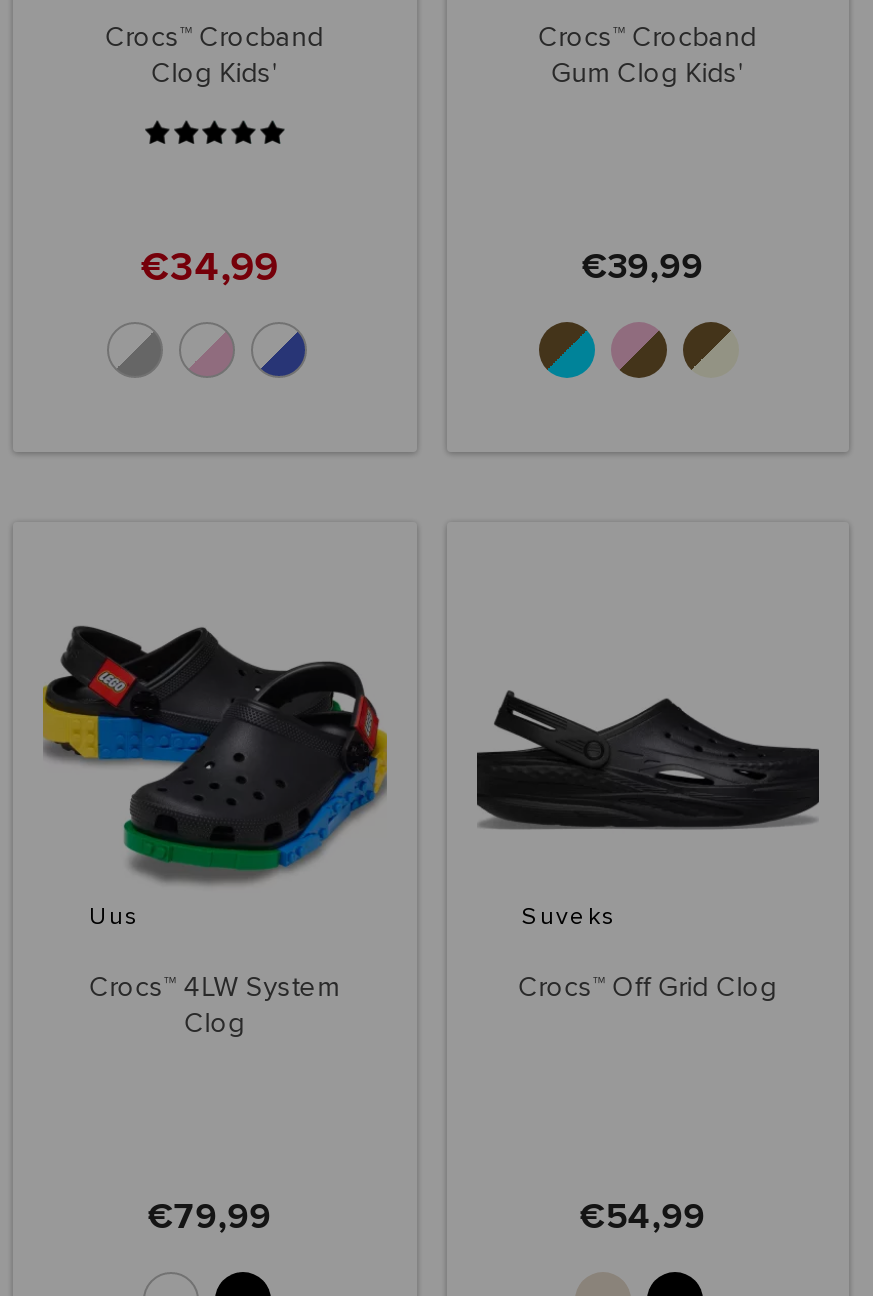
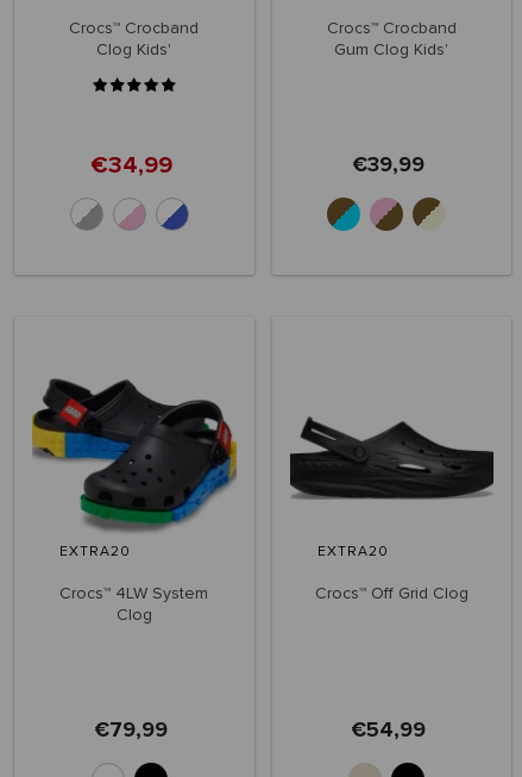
- Uus
+ EXTRA20

- Suveks
+ EXTRA20
